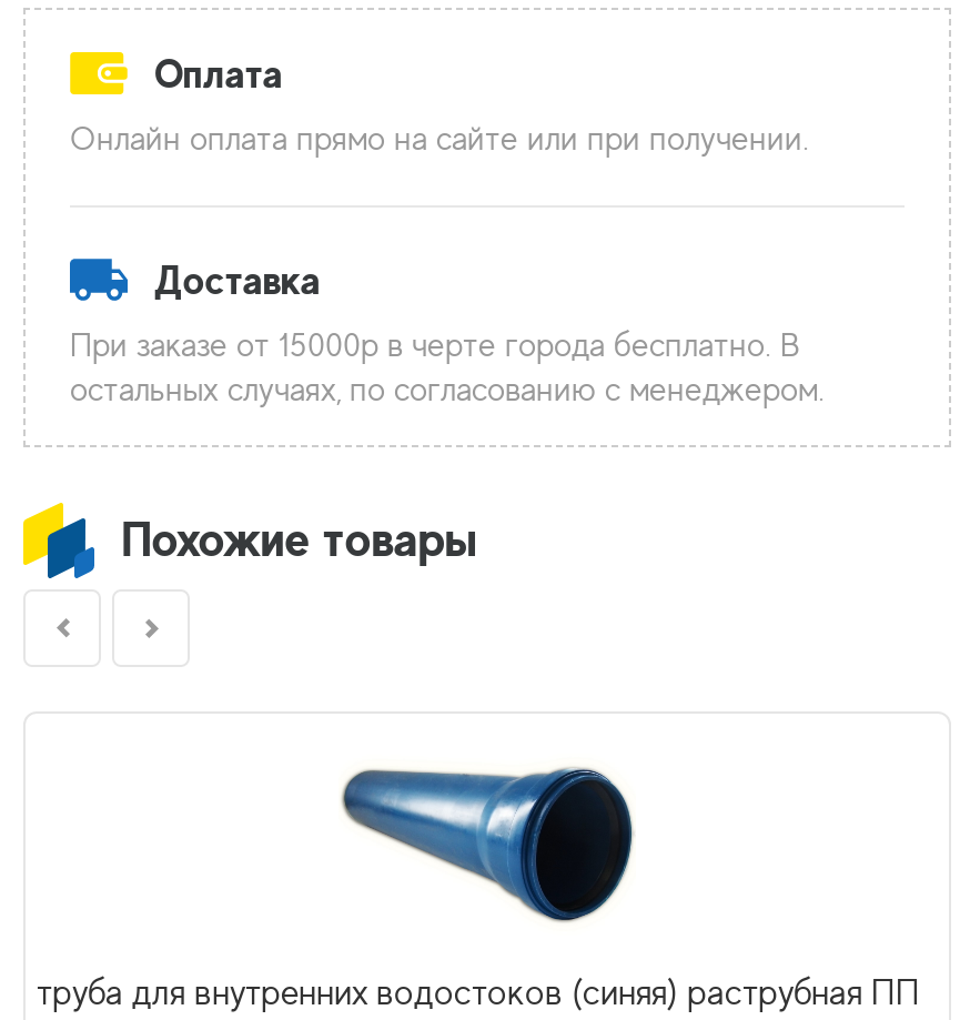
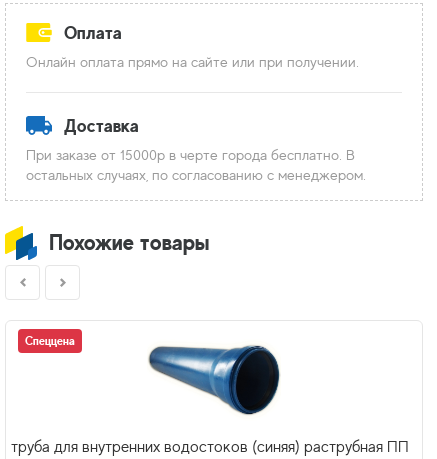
+ Спеццена
